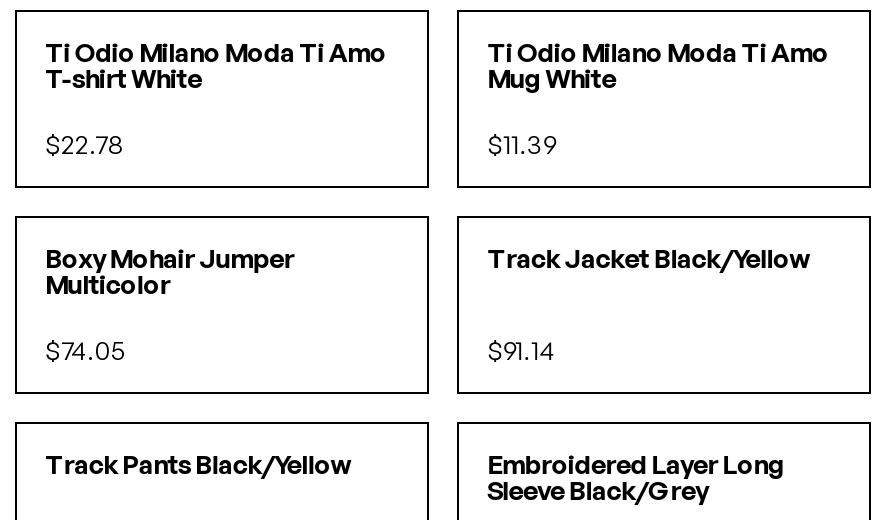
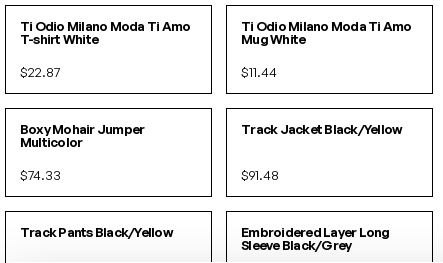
- $22.78
+ $22.87

- $11.39
+ $11.44

- $74.05
+ $74.33

- $91.14
+ $91.48
